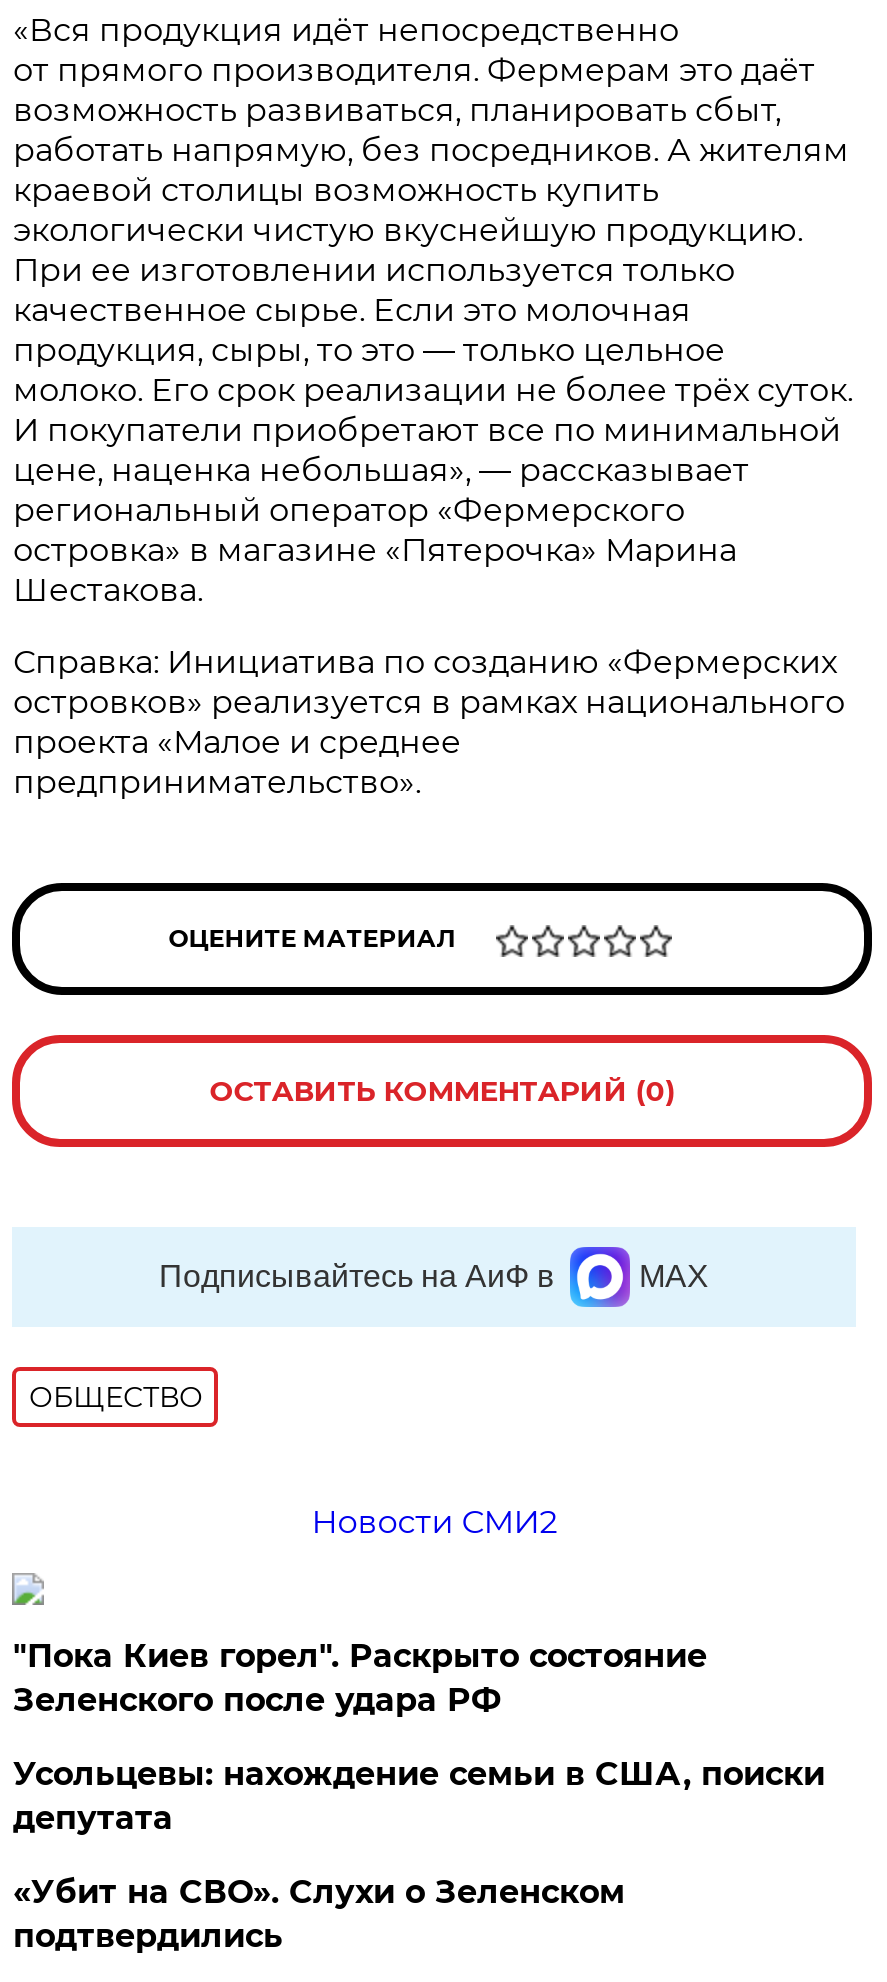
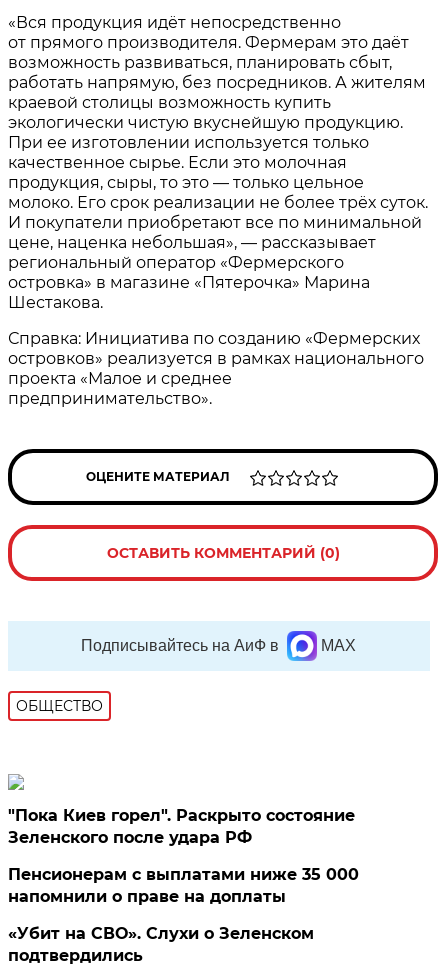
- Новости СМИ2

- Усольцевы: нахождение семьи в США, поиски
- депутата
+ Пенсионерам с выплатами ниже 35 000
+ напомнили о праве на доплаты
